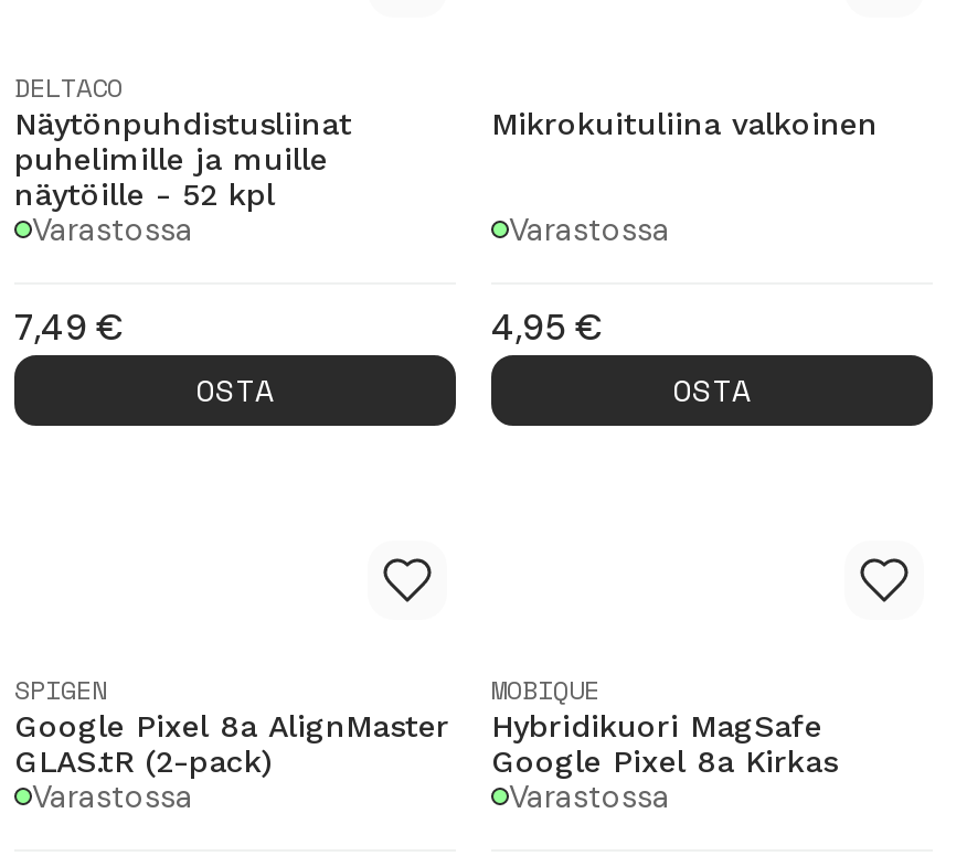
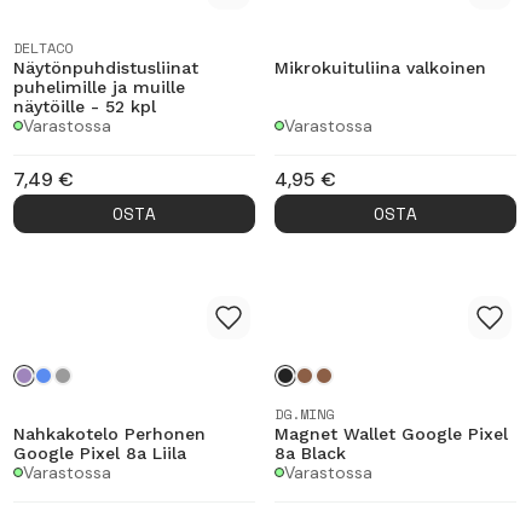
- SPIGEN
- Google Pixel 8a AlignMaster
- GLAS.tR (2-pack)
+ Nahkakotelo Perhonen
+ Google Pixel 8a Liila

- MOBIQUE
- Hybridikuori MagSafe
- Google Pixel 8a Kirkas
+ DG.MING
+ Magnet Wallet Google Pixel
+ 8a Black
